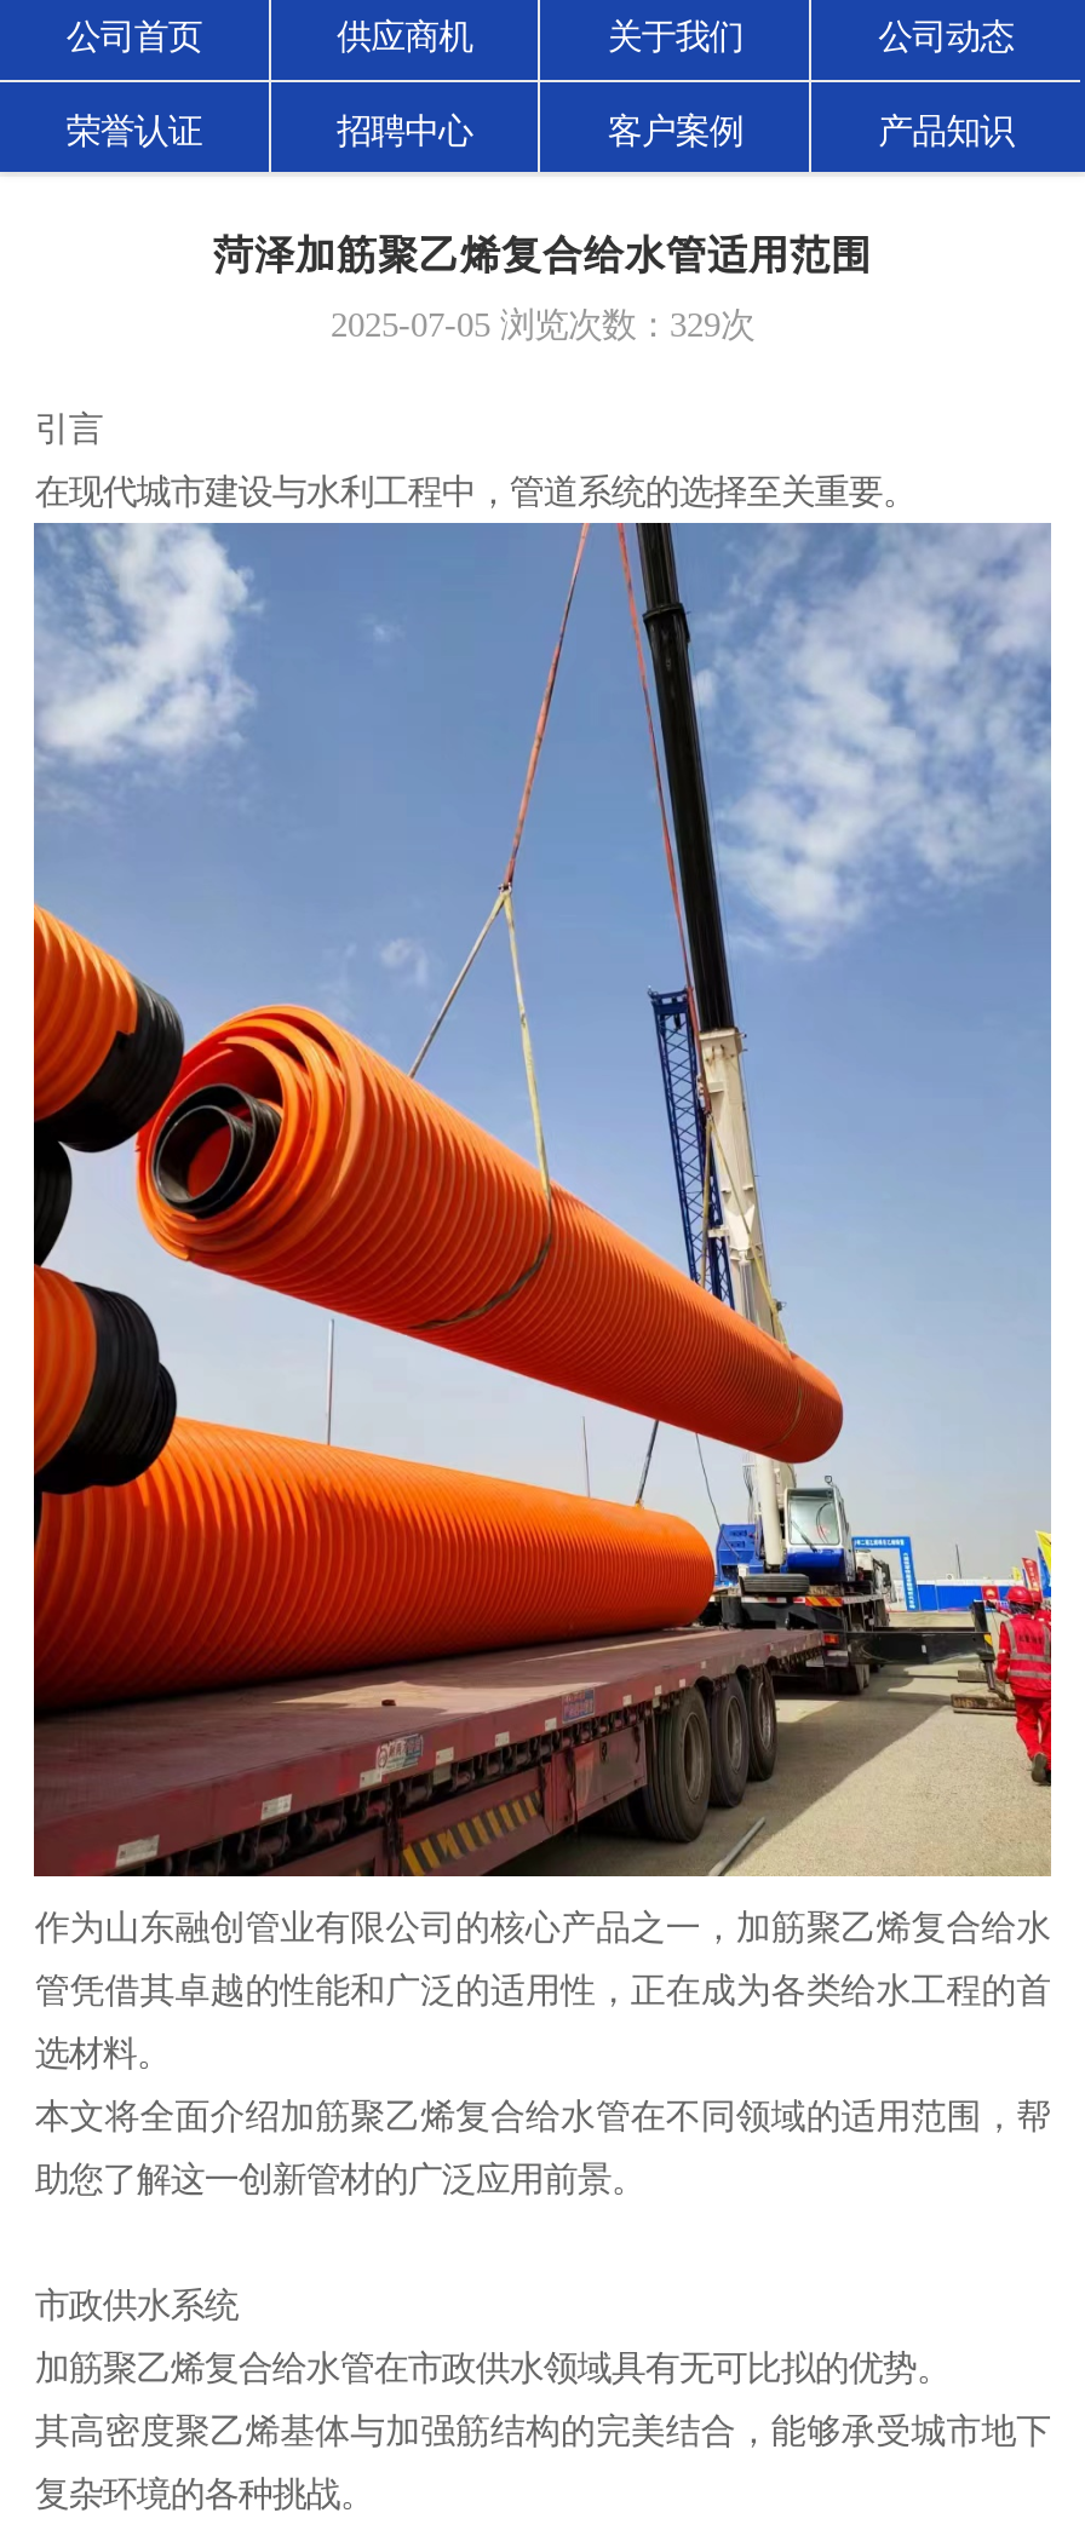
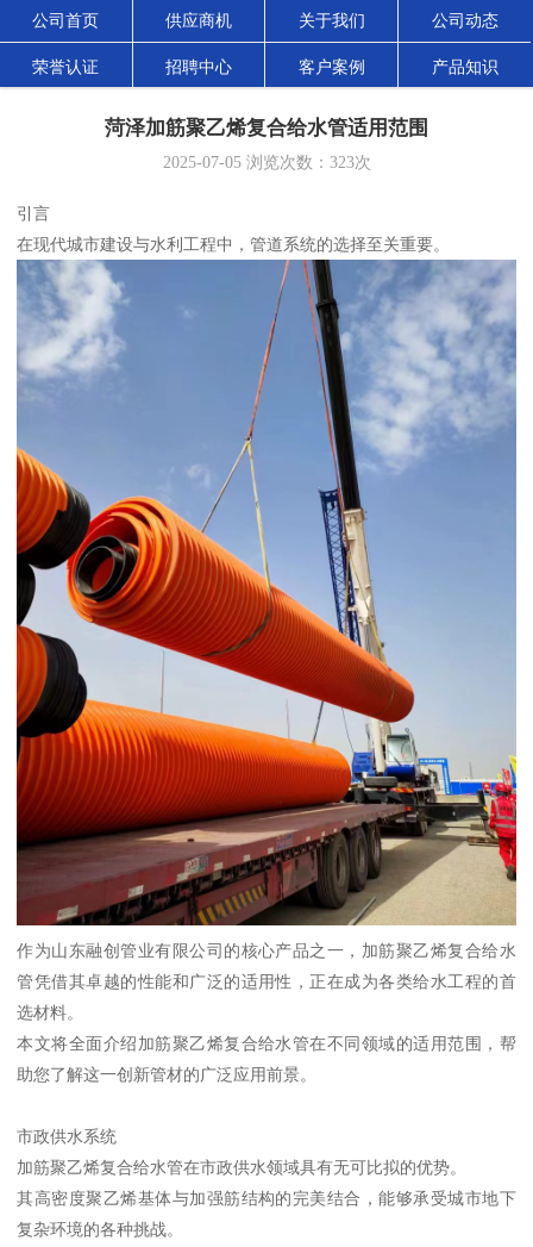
- 2025-07-05浏览次数：329次
+ 2025-07-05浏览次数：323次
